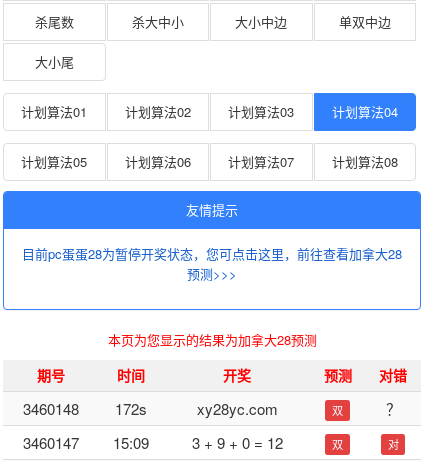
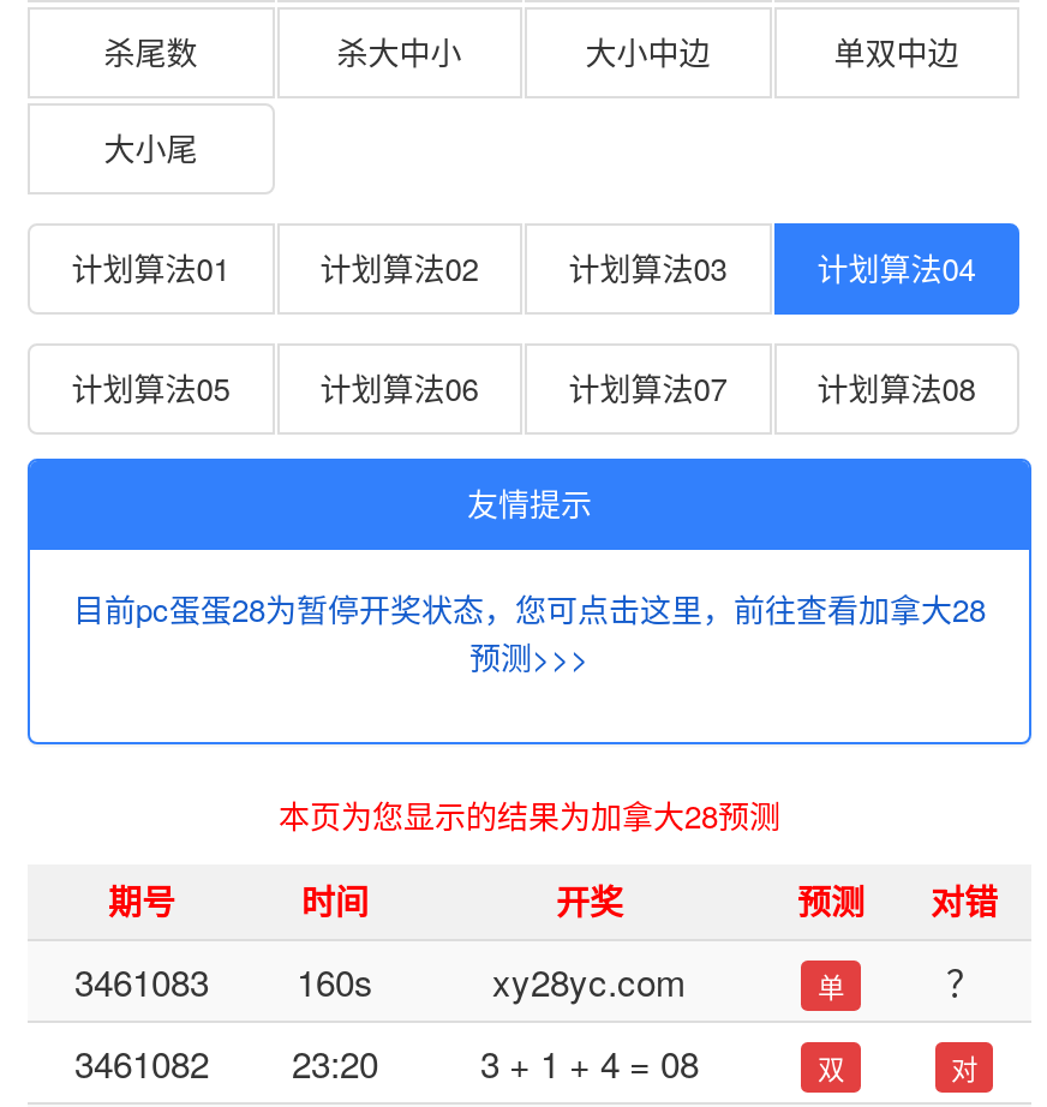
- 3460148
- 172s
+ 3461083
+ 160s

- 双
+ 单

- 3460147
+ 3461082

- 15:09
+ 23:20

- 3 + 9 + 0 = 12
+ 3 + 1 + 4 = 08
